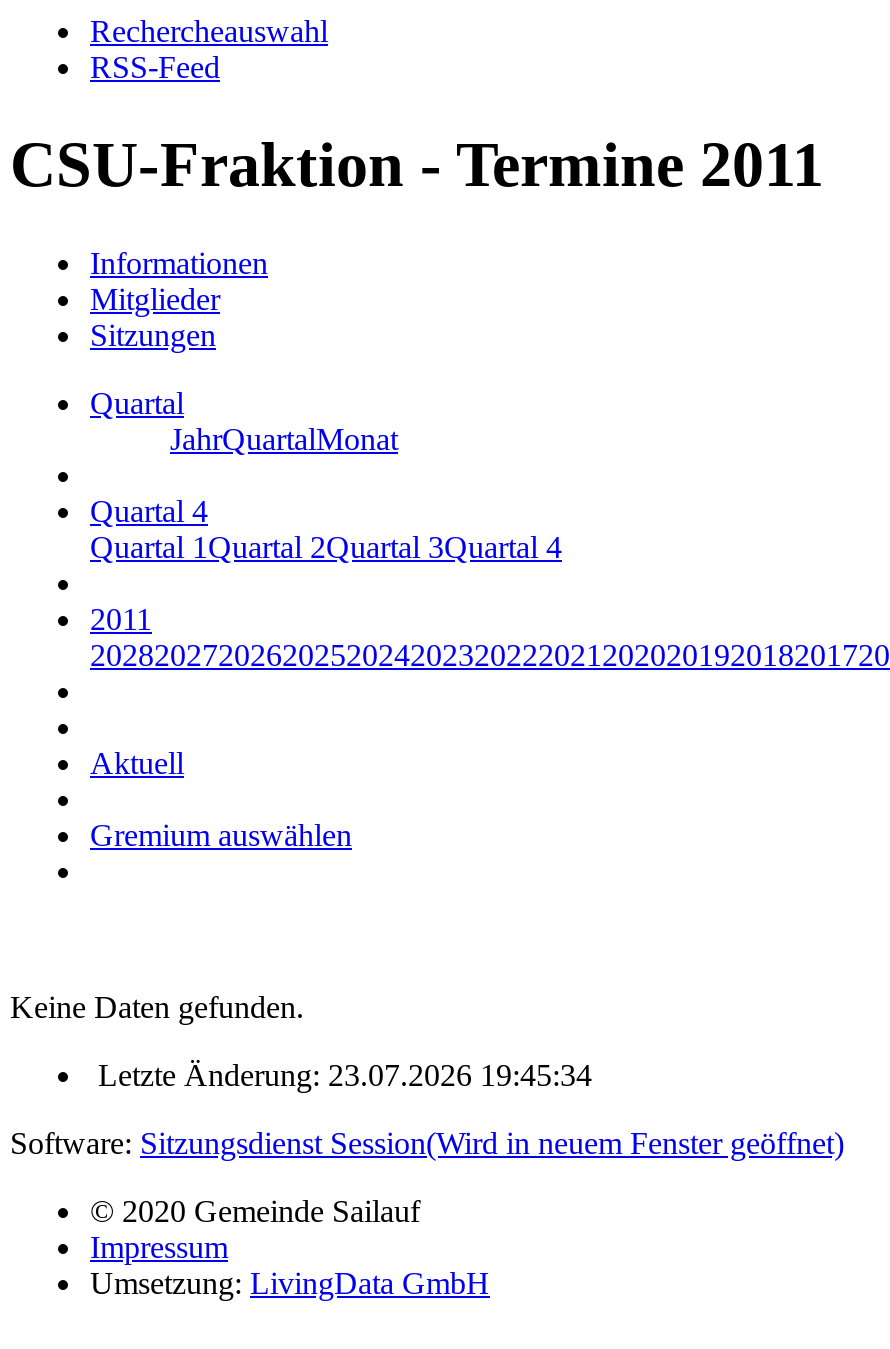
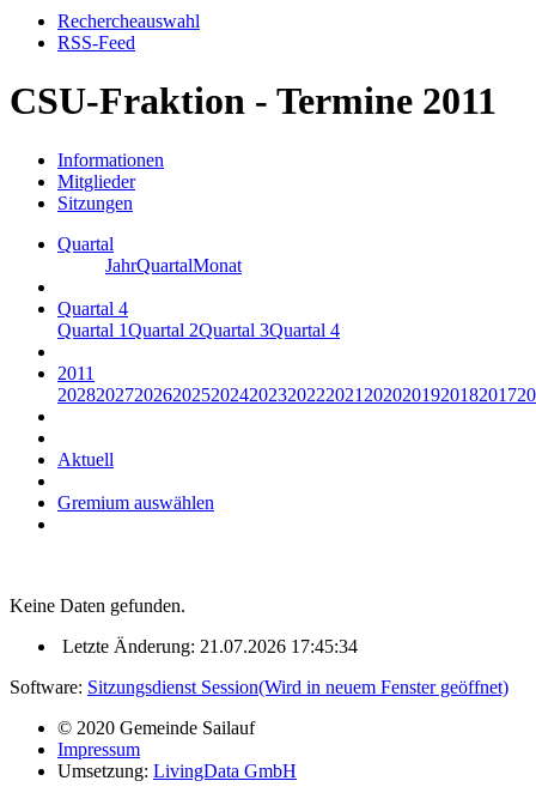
- Letzte Änderung: 23.07.2026 19:45:34
+ Letzte Änderung: 21.07.2026 17:45:34
